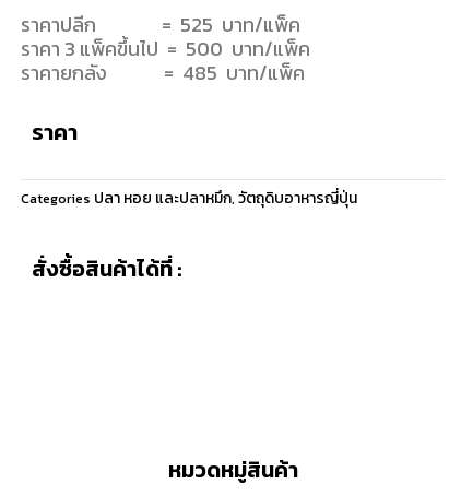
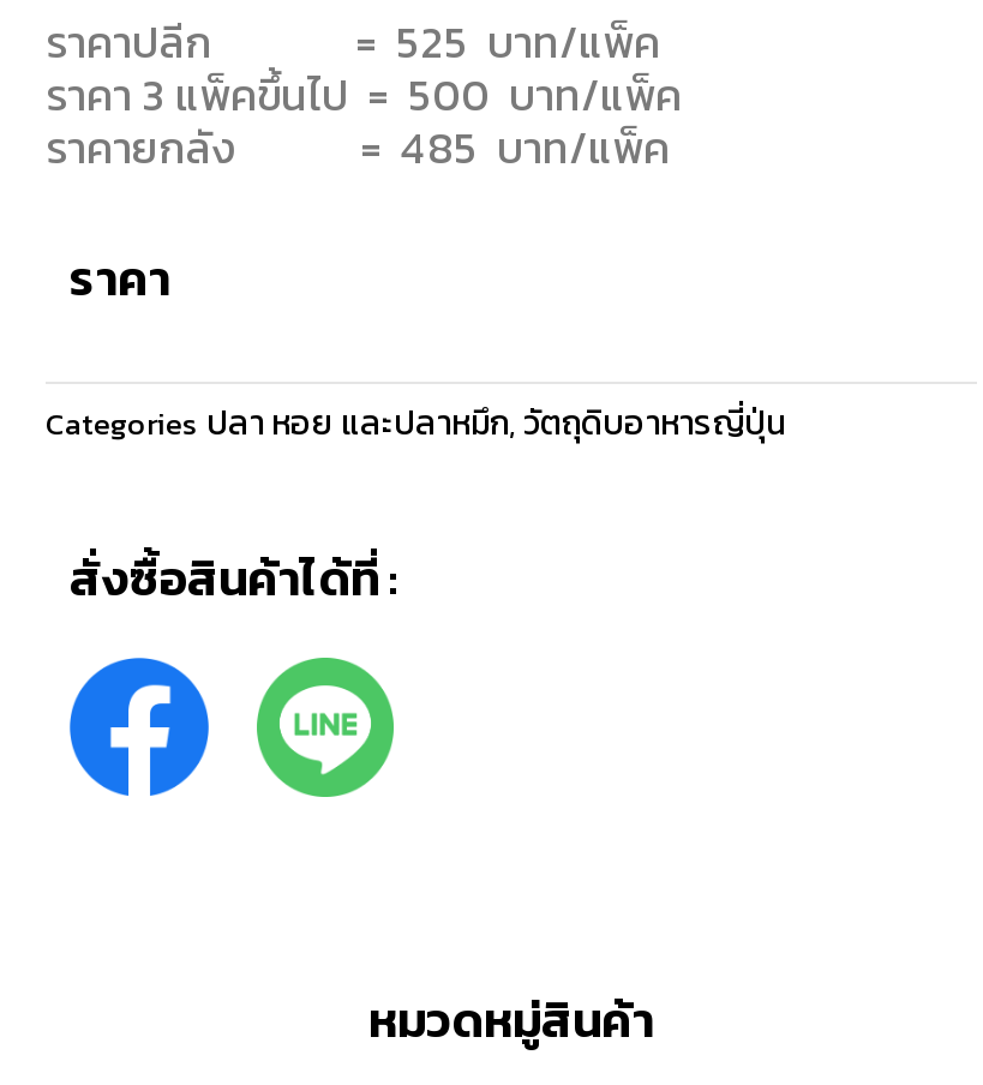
+ [image]

+ [image]
